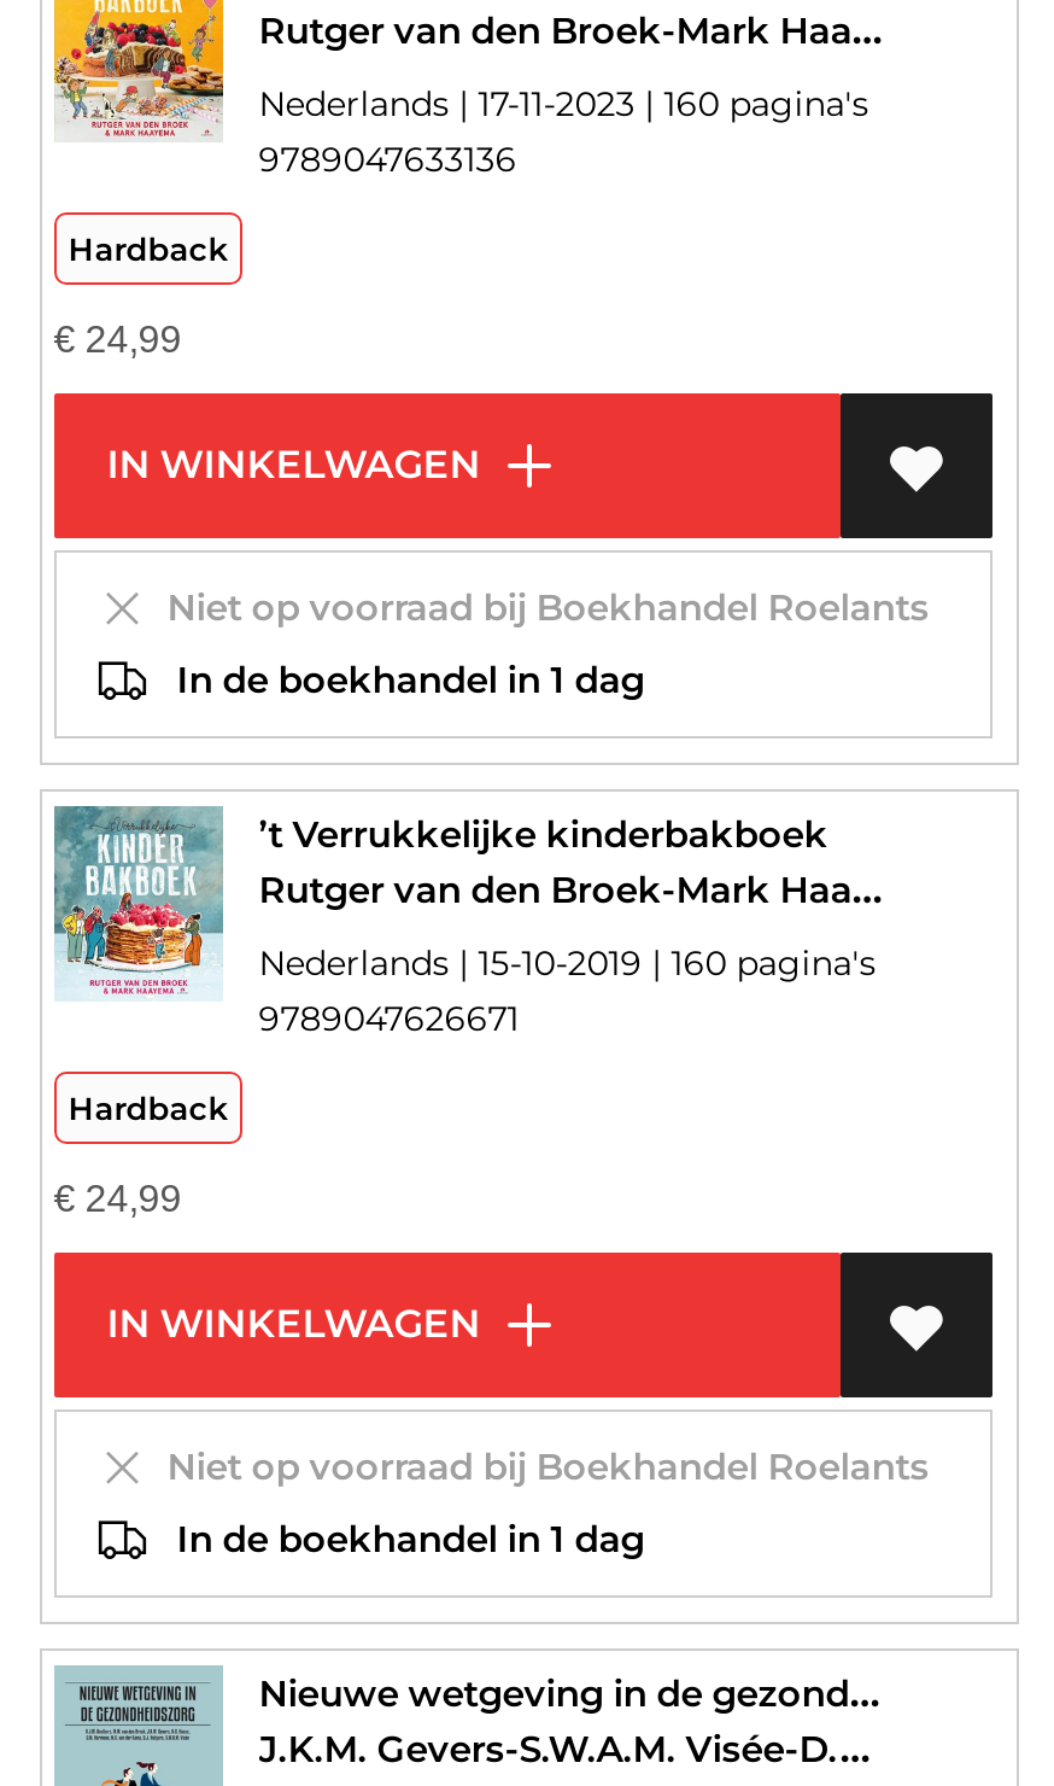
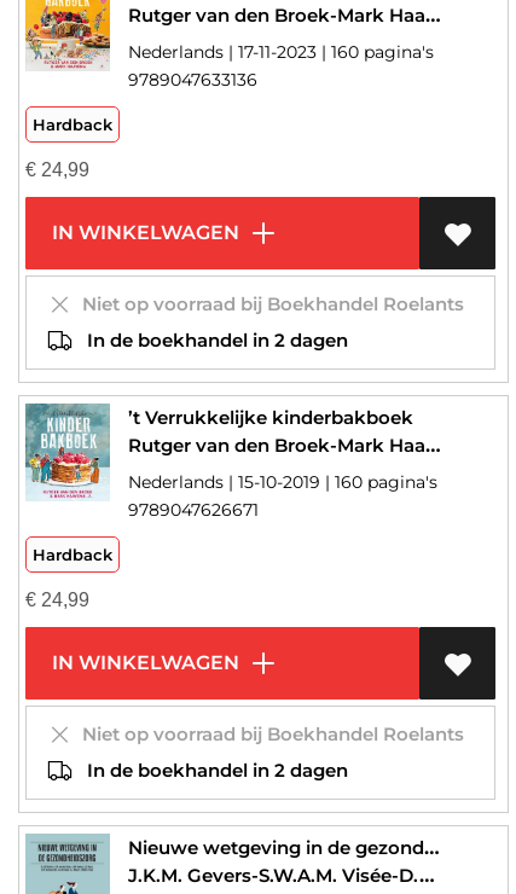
- In de boekhandel in 1 dag
+ In de boekhandel in 2 dagen

- In de boekhandel in 1 dag
+ In de boekhandel in 2 dagen
